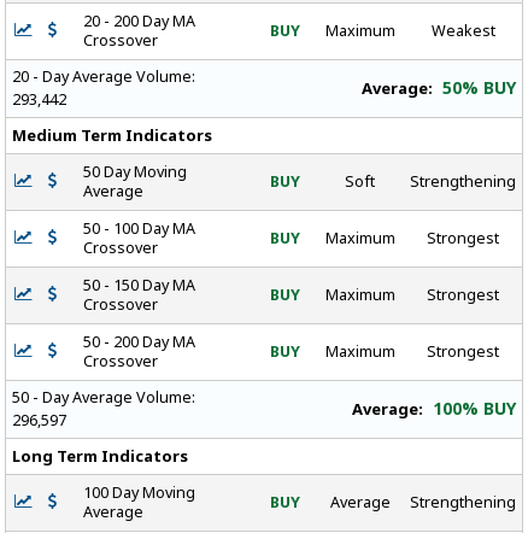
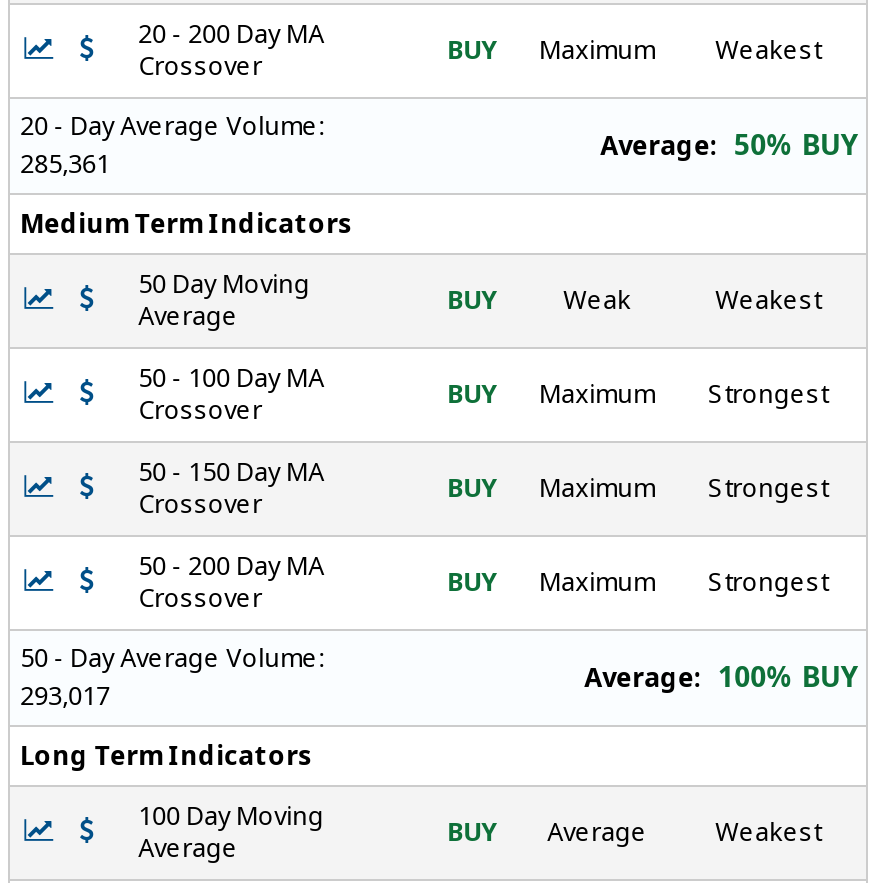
- 293,442
+ 285,361

- Soft
- Strengthening
+ Weak
+ Weakest

- 296,597
+ 293,017

- Strengthening
+ Weakest
